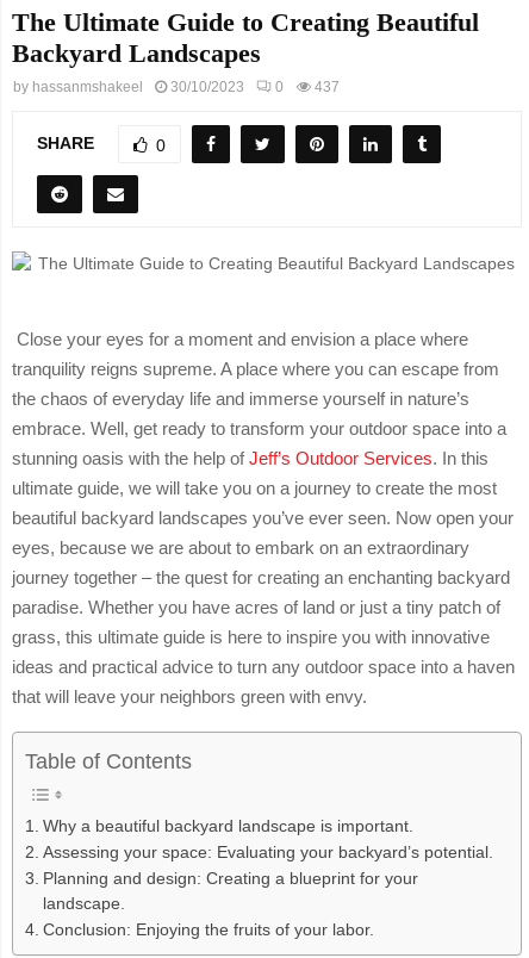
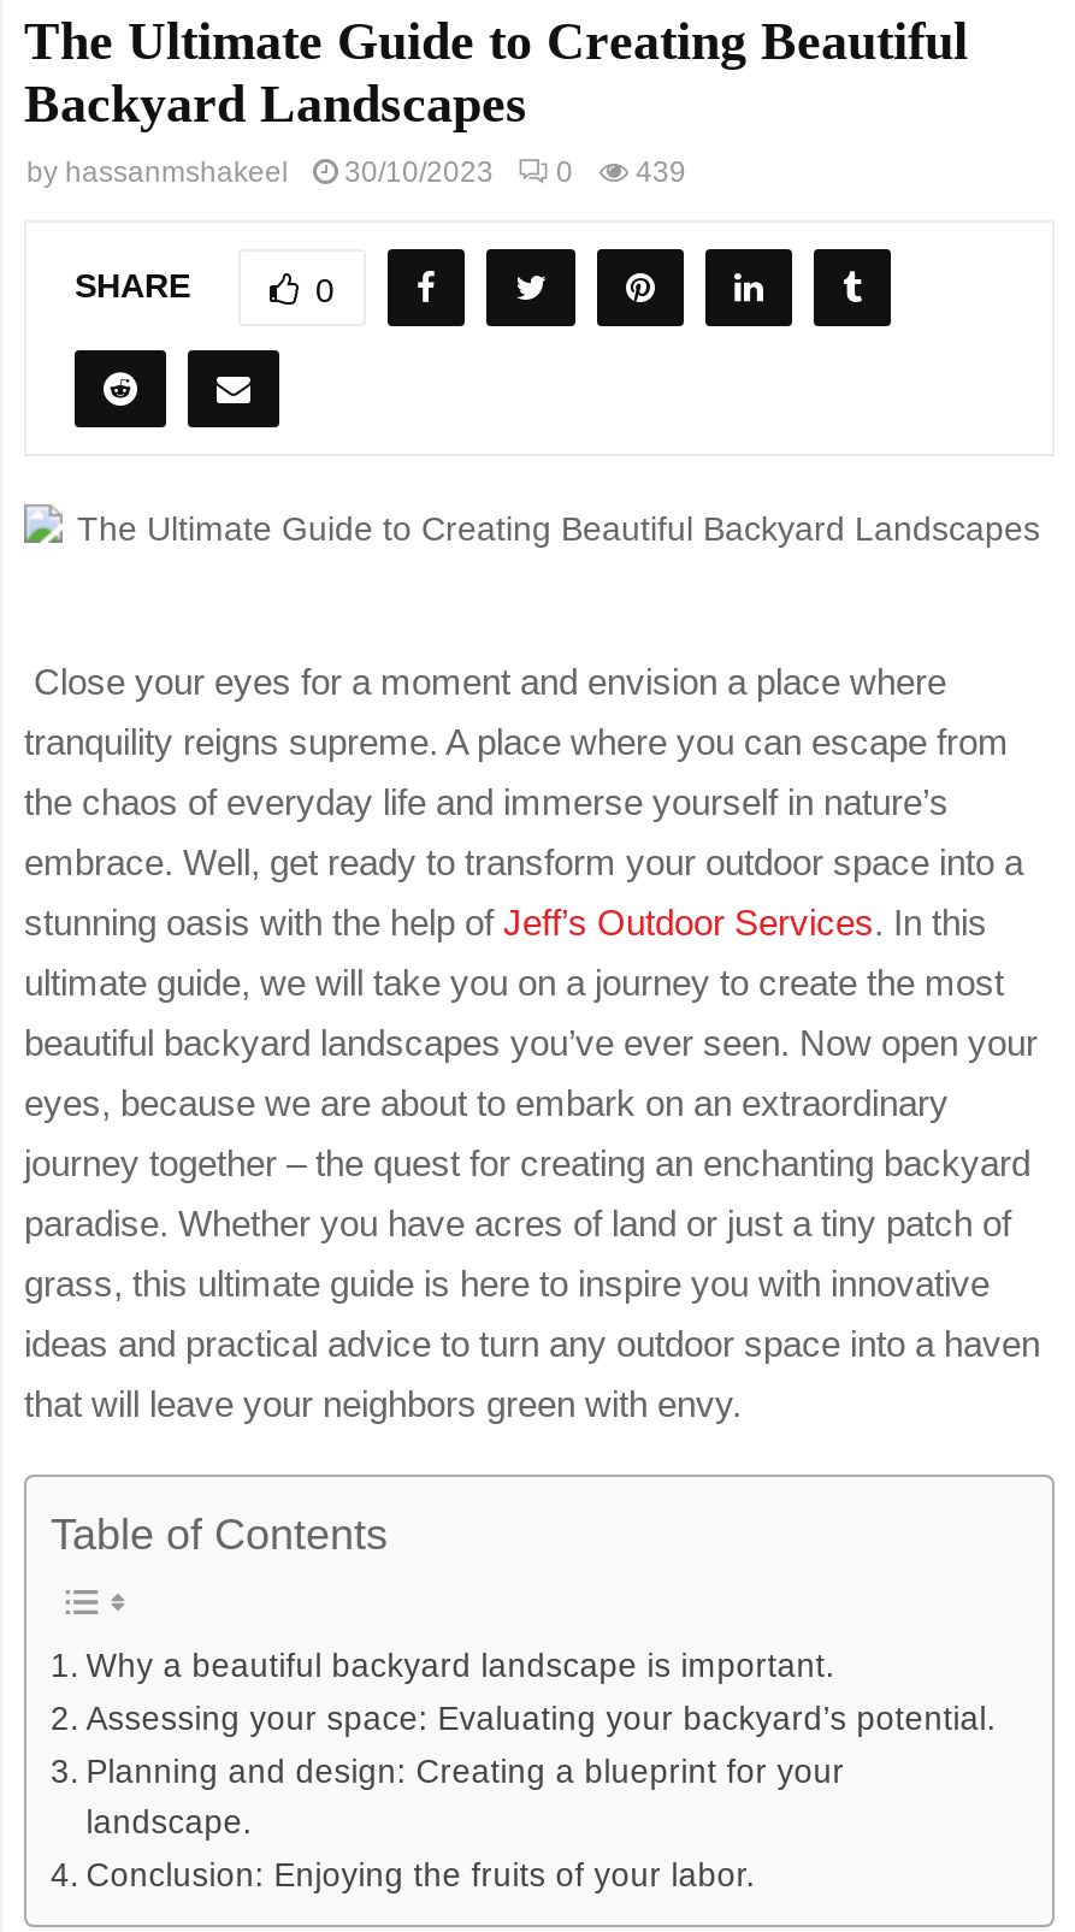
- by hassanmshakeel 30/10/2023 0 437
+ by hassanmshakeel 30/10/2023 0 439
